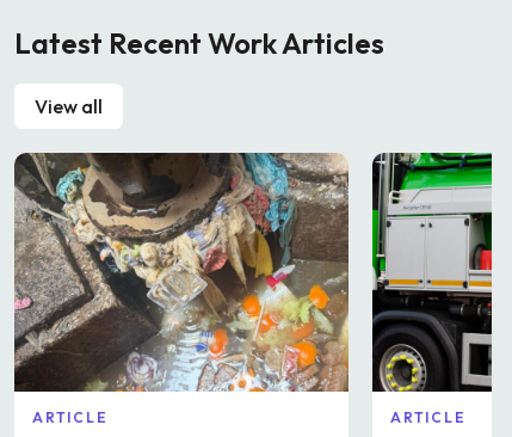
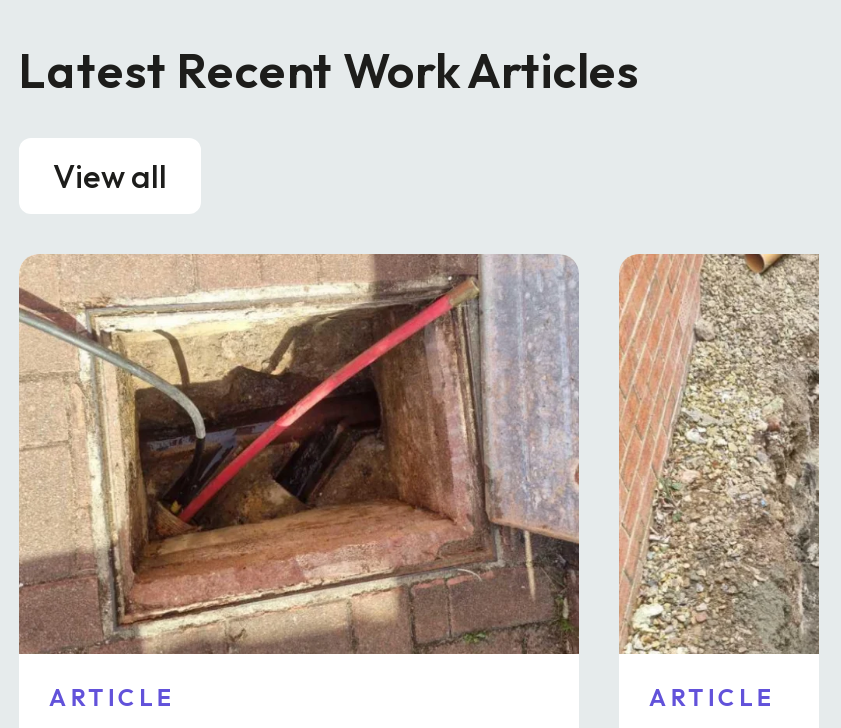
- [image]
+ [image]

- [image]
+ [image]
